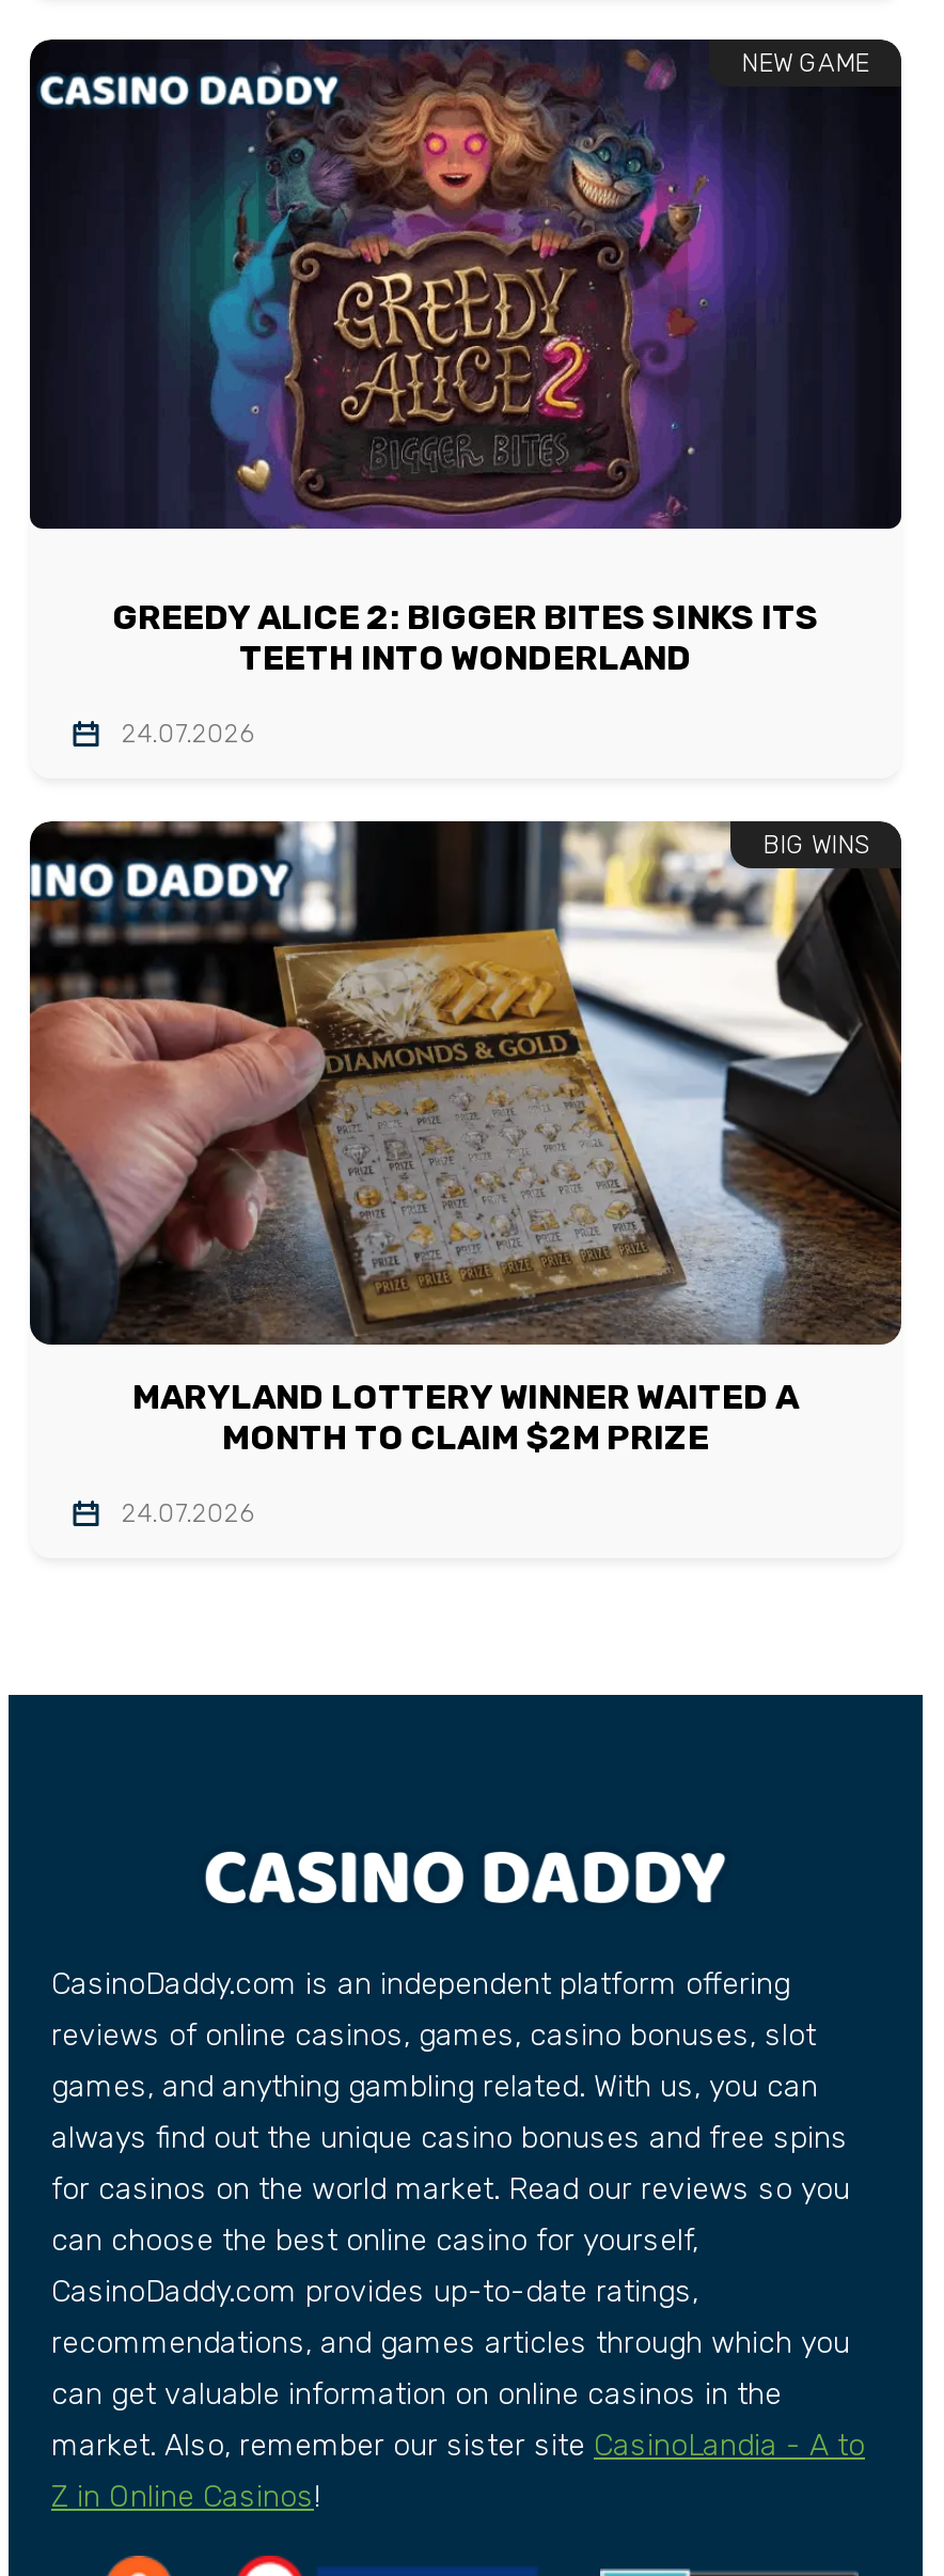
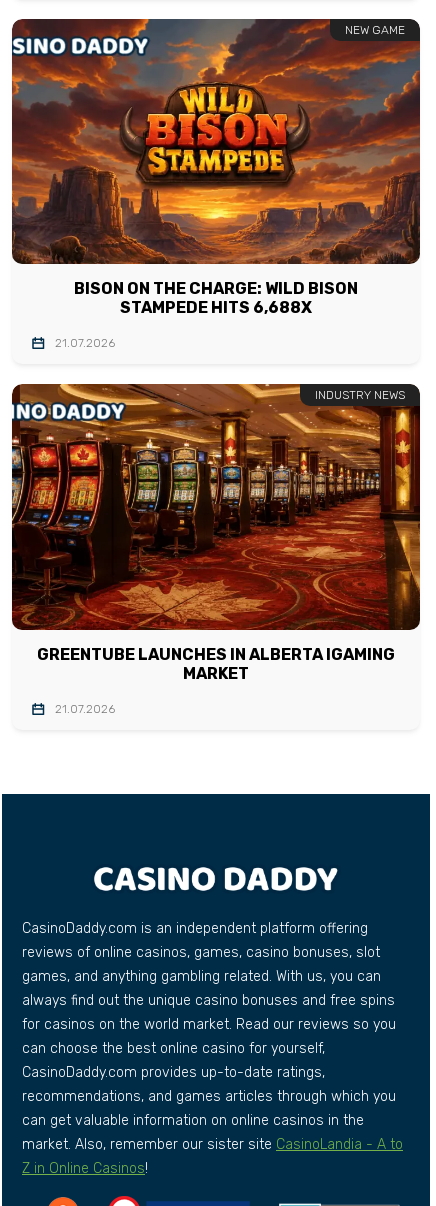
- [image]
- GREEDY ALICE 2: BIGGER BITES SINKS ITS
- TEETH INTO WONDERLAND
+ [image]
+ BISON ON THE CHARGE: WILD BISON
+ STAMPEDE HITS 6,688X

- 24.07.2026
+ 21.07.2026

- [image]
- BIG WINS
+ [image]
+ INDUSTRY NEWS

- MARYLAND LOTTERY WINNER WAITED A
- MONTH TO CLAIM $2M PRIZE
+ GREENTUBE LAUNCHES IN ALBERTA IGAMING
+ MARKET

- 24.07.2026
+ 21.07.2026
